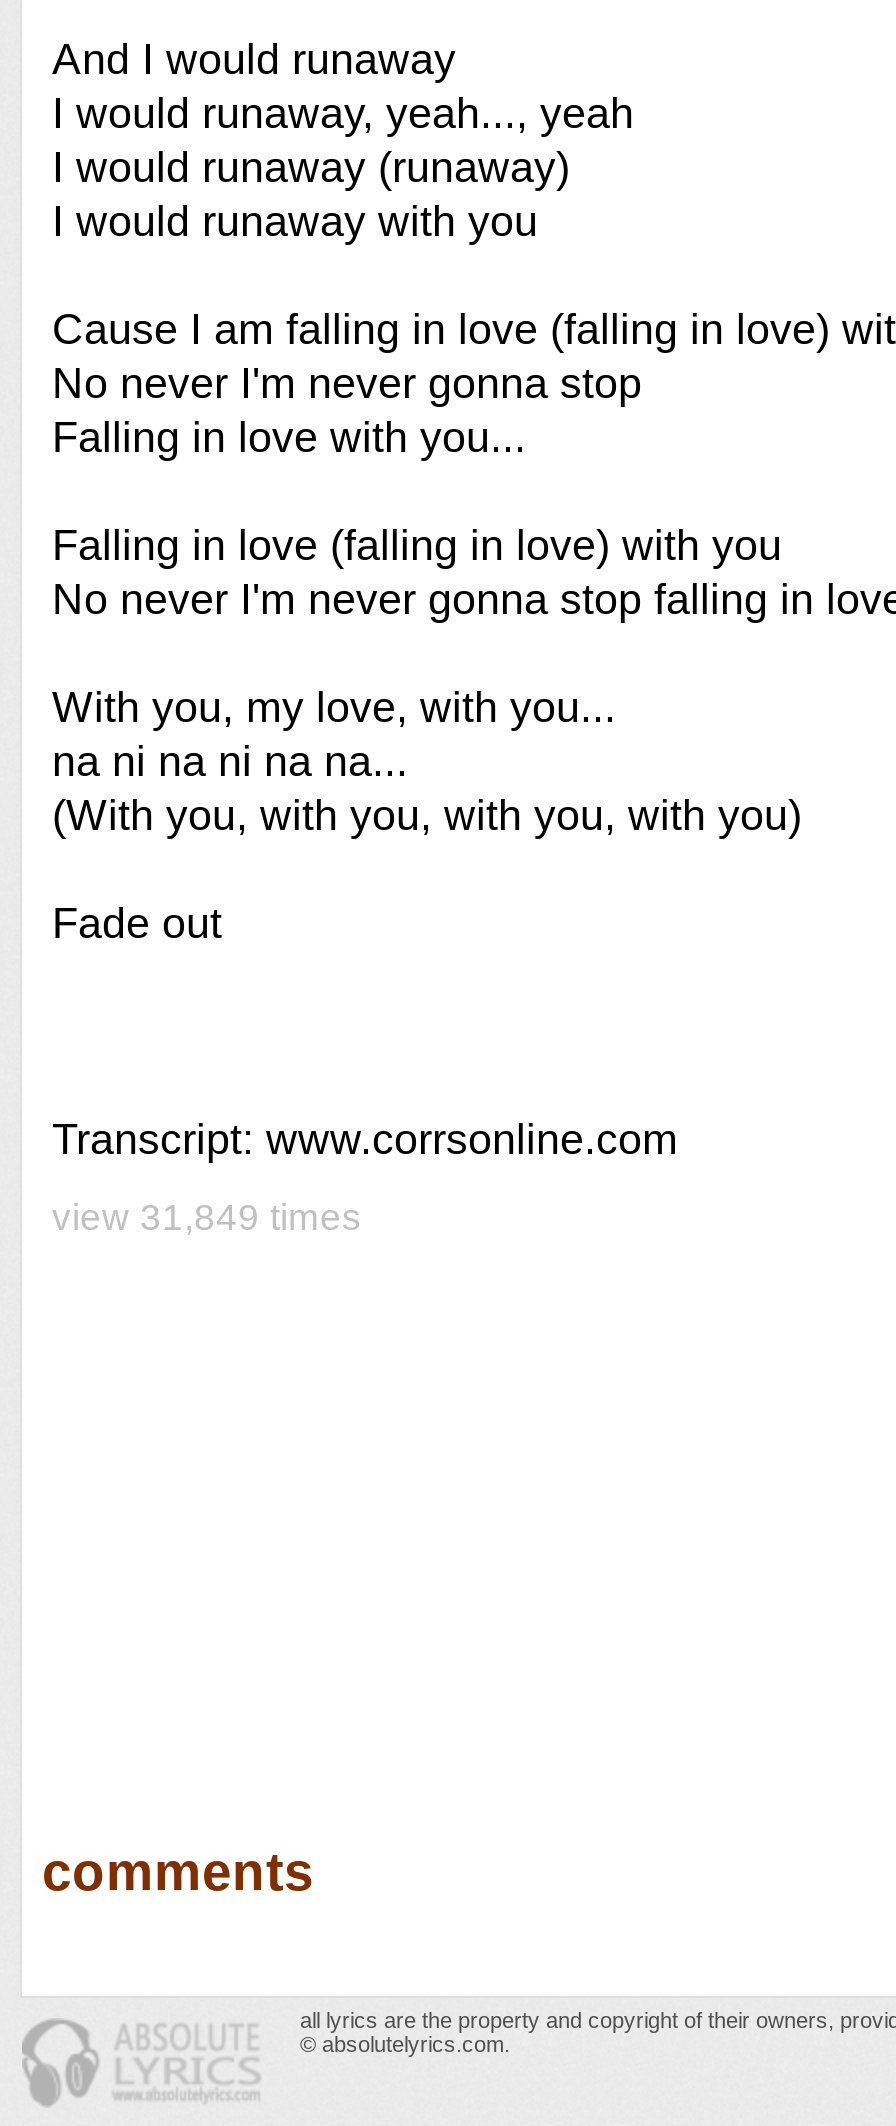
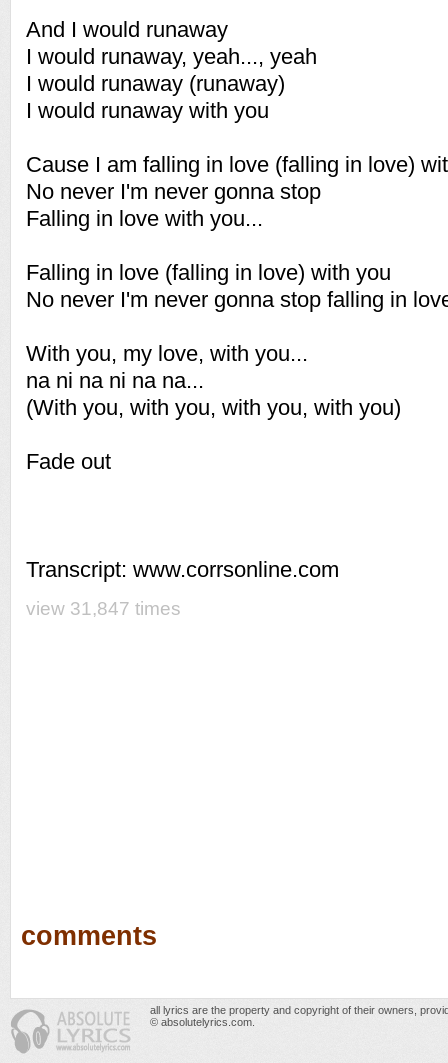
- view 31,849 times
+ view 31,847 times
